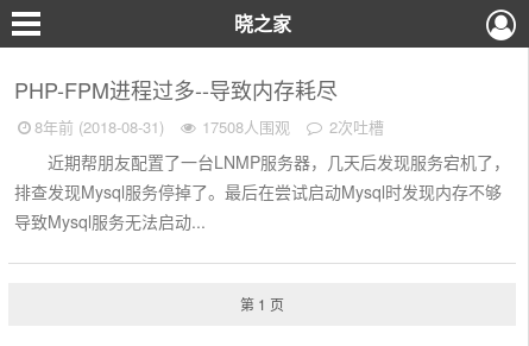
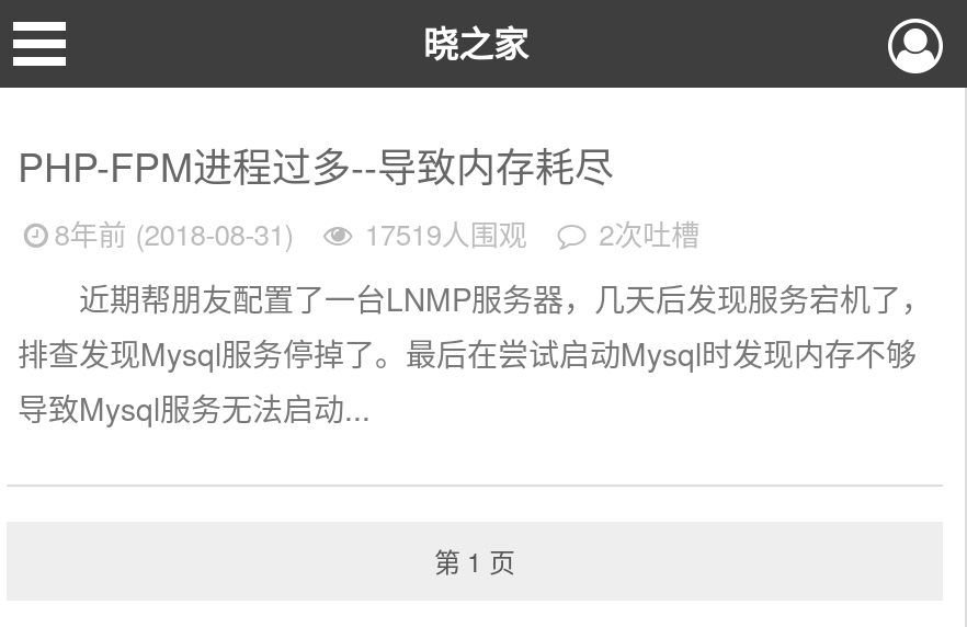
- 8年前 (2018-08-31) 17508人围观 2次吐槽
+ 8年前 (2018-08-31) 17519人围观 2次吐槽
